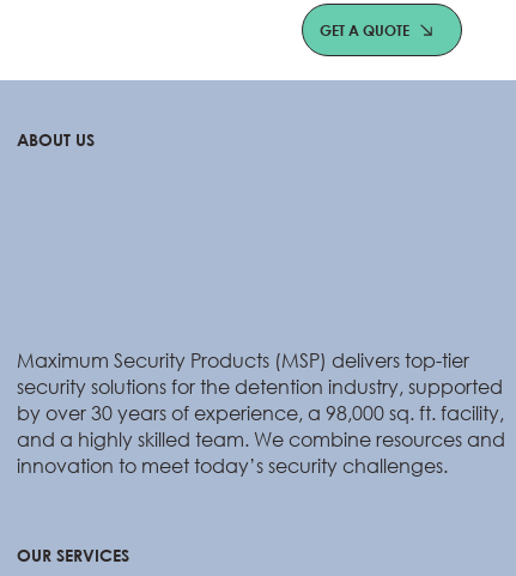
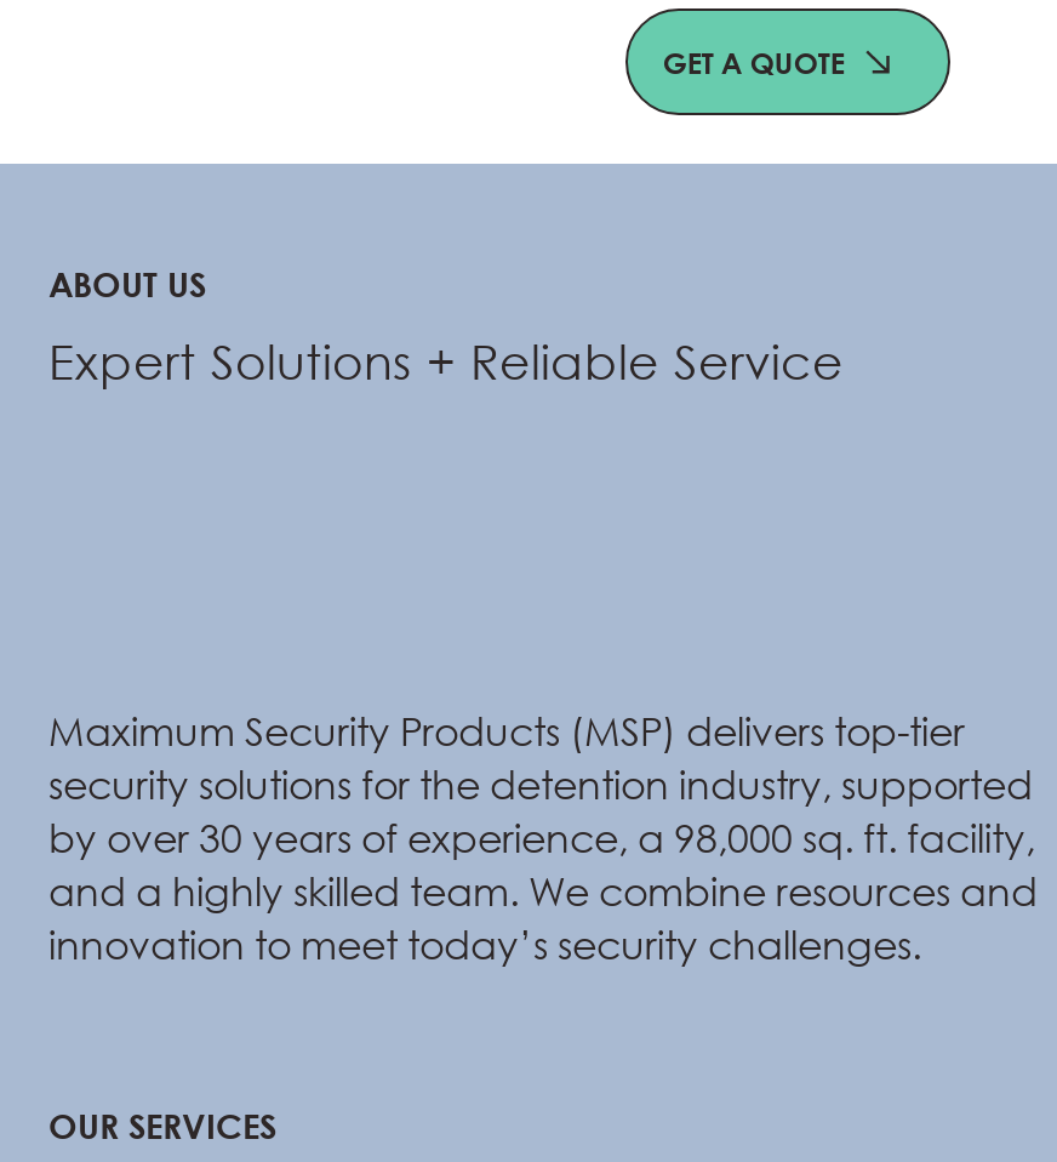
+ Expert Solutions + Reliable Service
